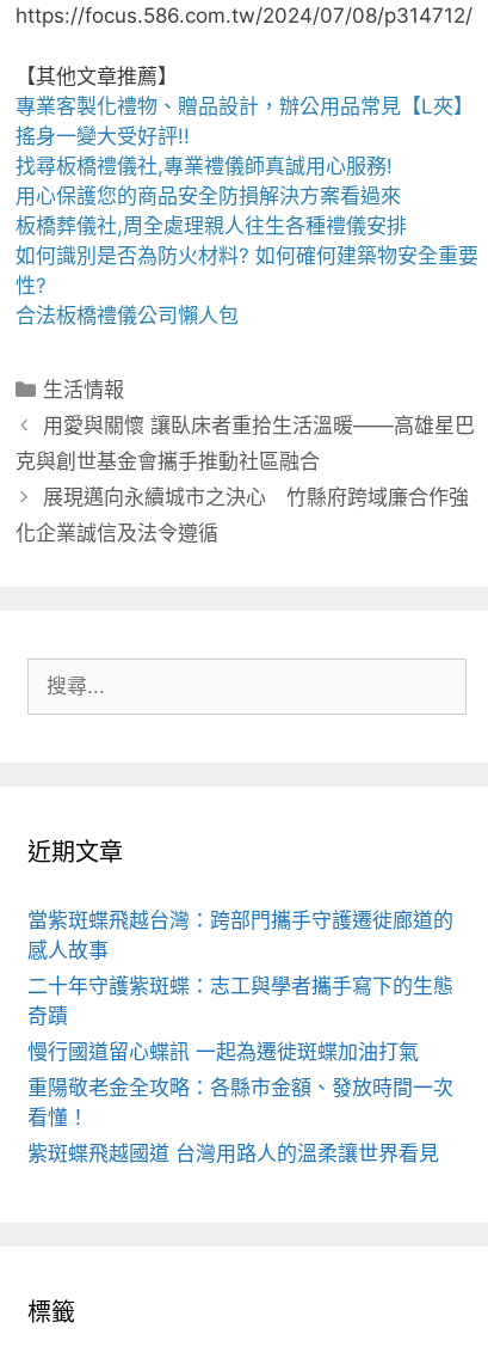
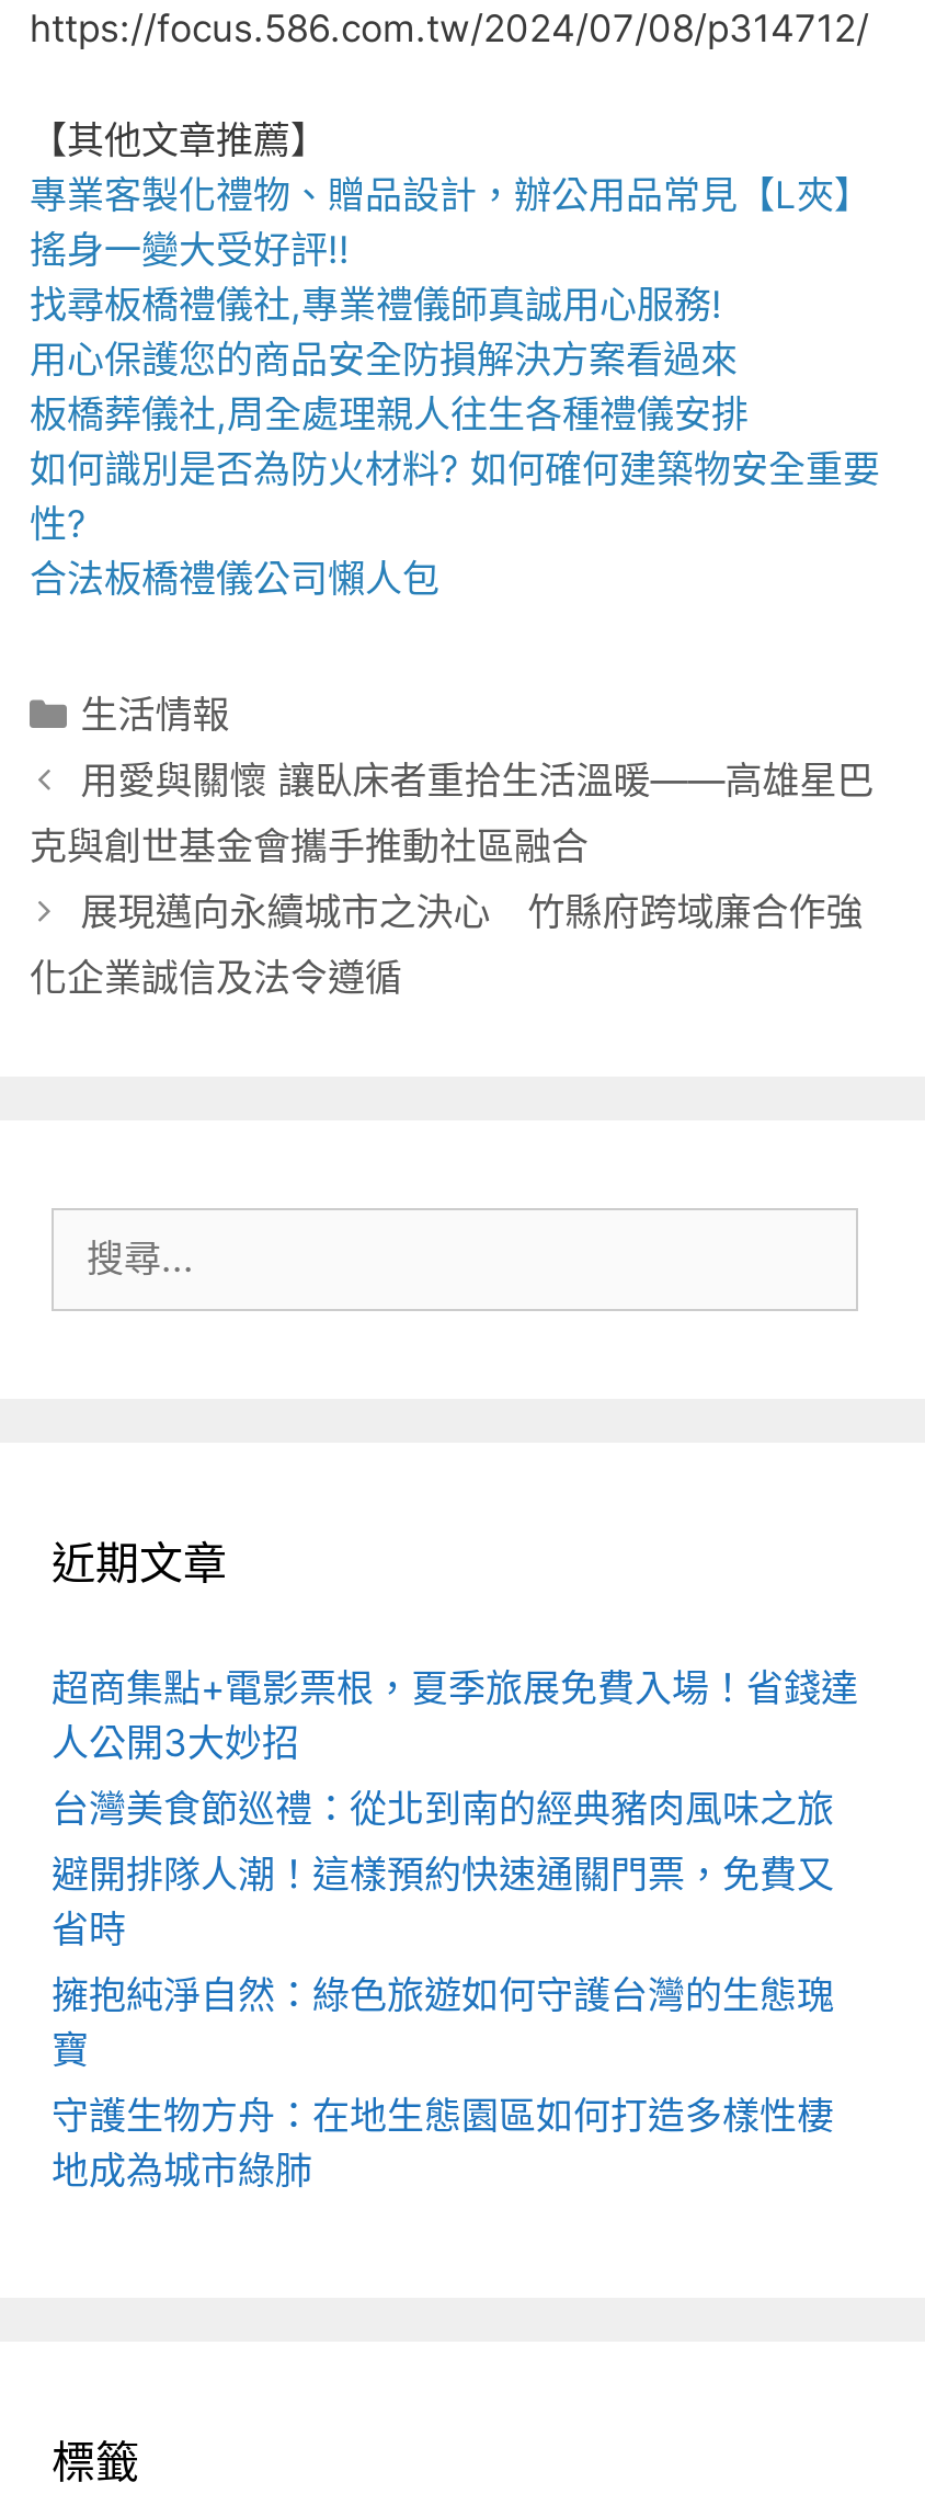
- 當紫斑蝶飛越台灣：跨部門攜手守護遷徙廊道的
- 感人故事
+ 超商集點+電影票根，夏季旅展免費入場！省錢達
+ 人公開3大妙招

- 二十年守護紫斑蝶：志工與學者攜手寫下的生態
- 奇蹟
+ 台灣美食節巡禮：從北到南的經典豬肉風味之旅

- 慢行國道留心蝶訊 一起為遷徙斑蝶加油打氣
+ 避開排隊人潮！這樣預約快速通關門票，免費又
+ 省時

- 重陽敬老金全攻略：各縣市金額、發放時間一次
- 看懂！
+ 擁抱純淨自然：綠色旅遊如何守護台灣的生態瑰
+ 寶

- 紫斑蝶飛越國道 台灣用路人的溫柔讓世界看見
+ 守護生物方舟：在地生態園區如何打造多樣性棲
+ 地成為城市綠肺
